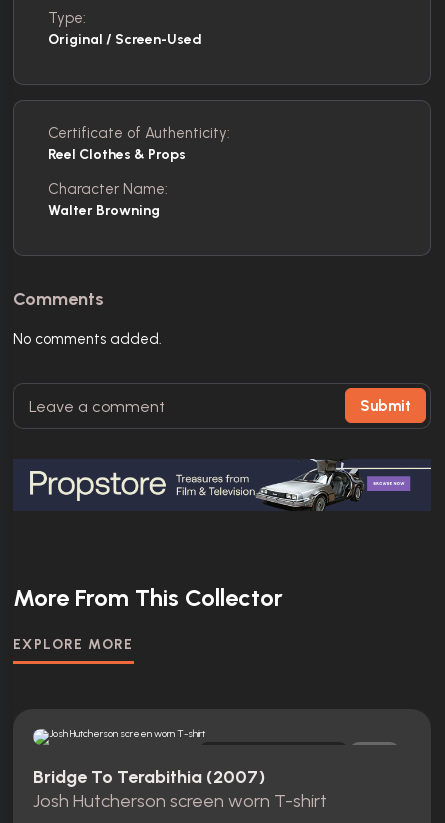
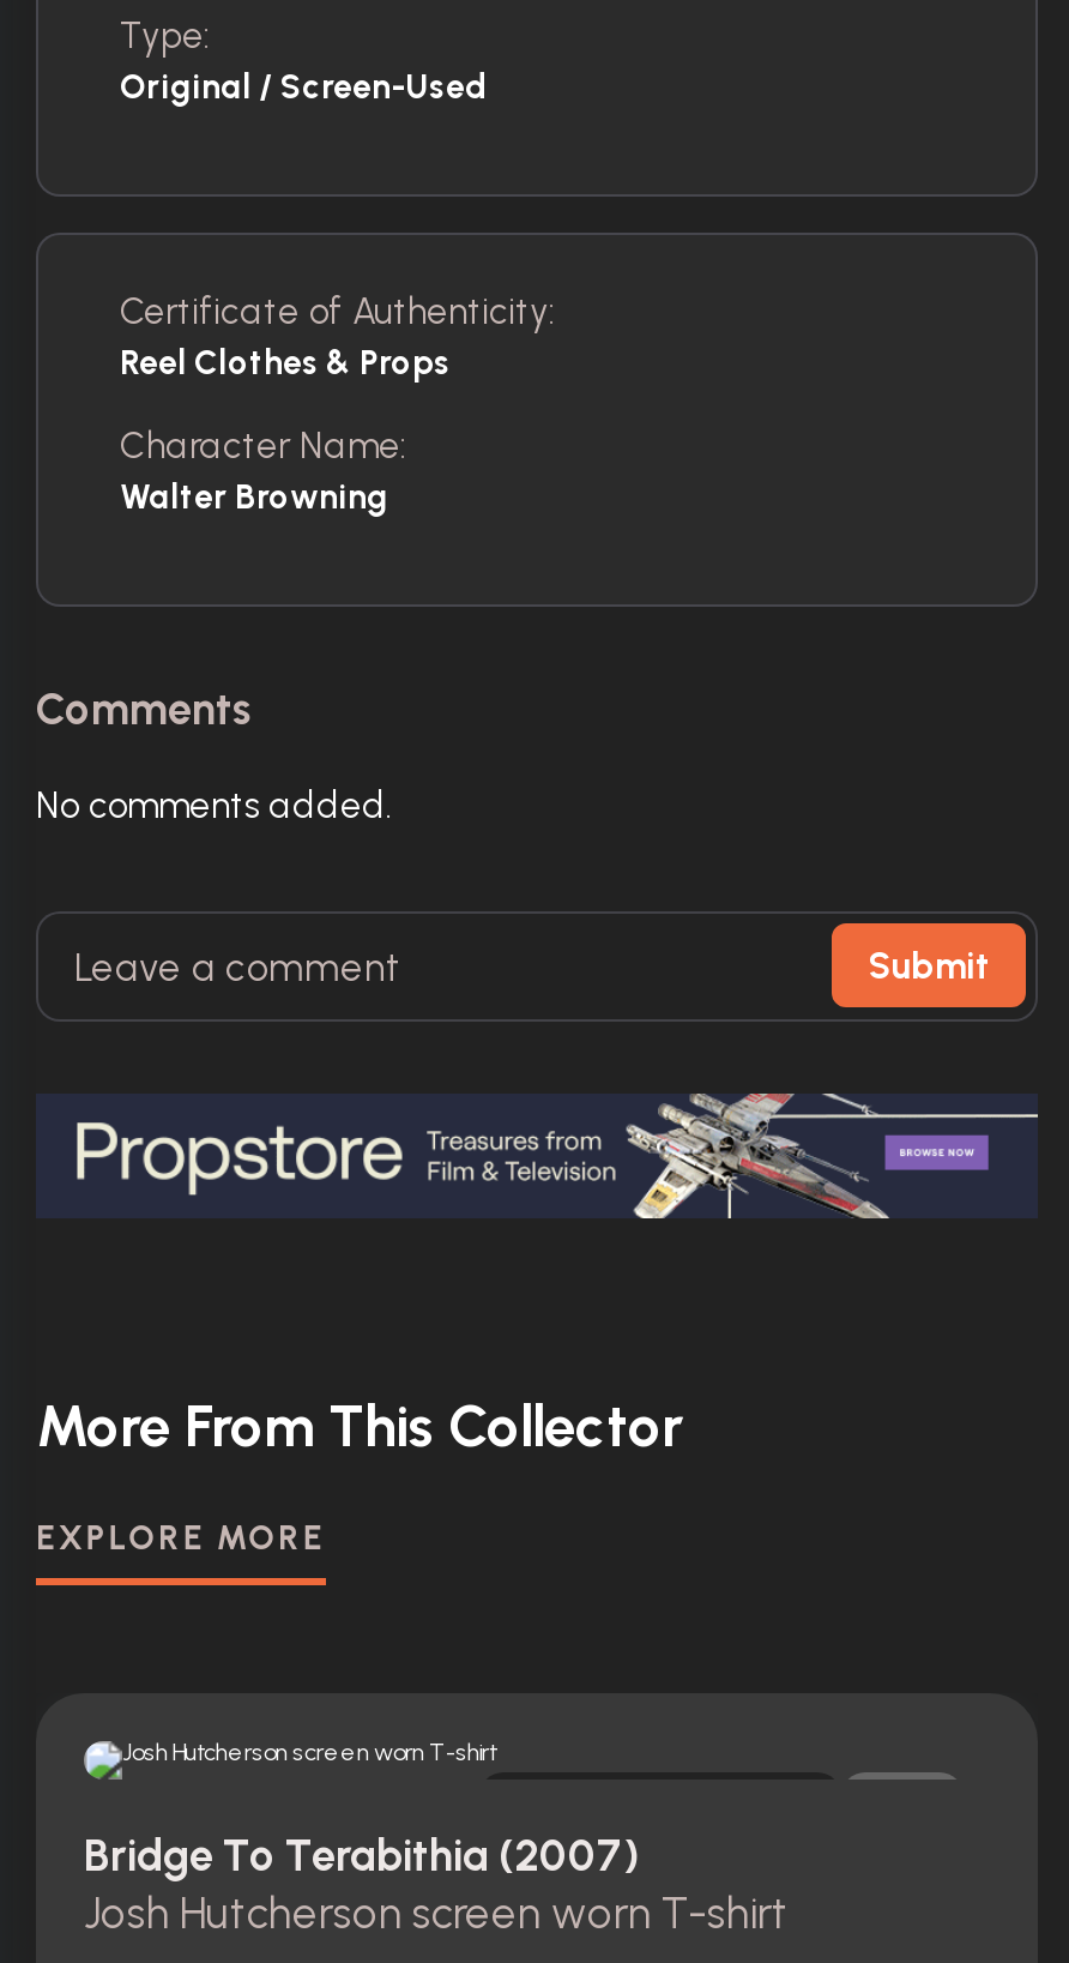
- [image]
+ [image]
